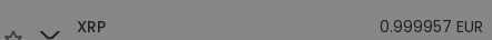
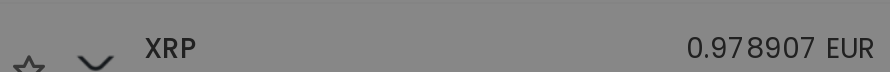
- 0.999957 EUR
+ 0.978907 EUR
